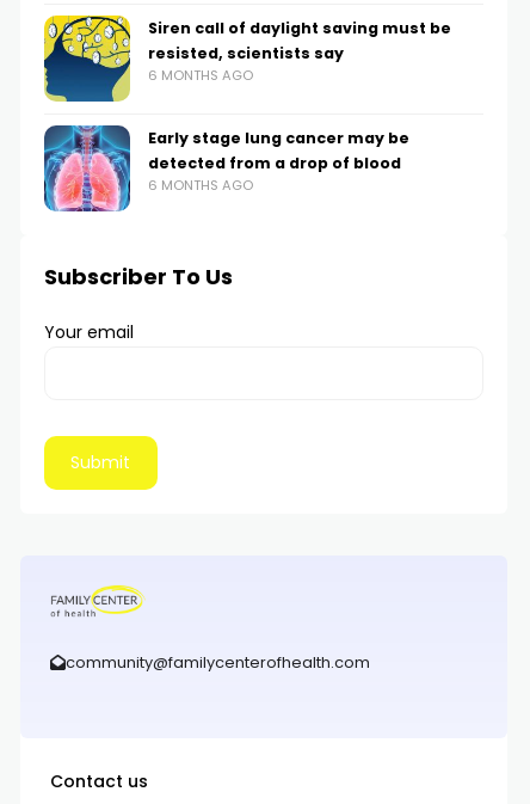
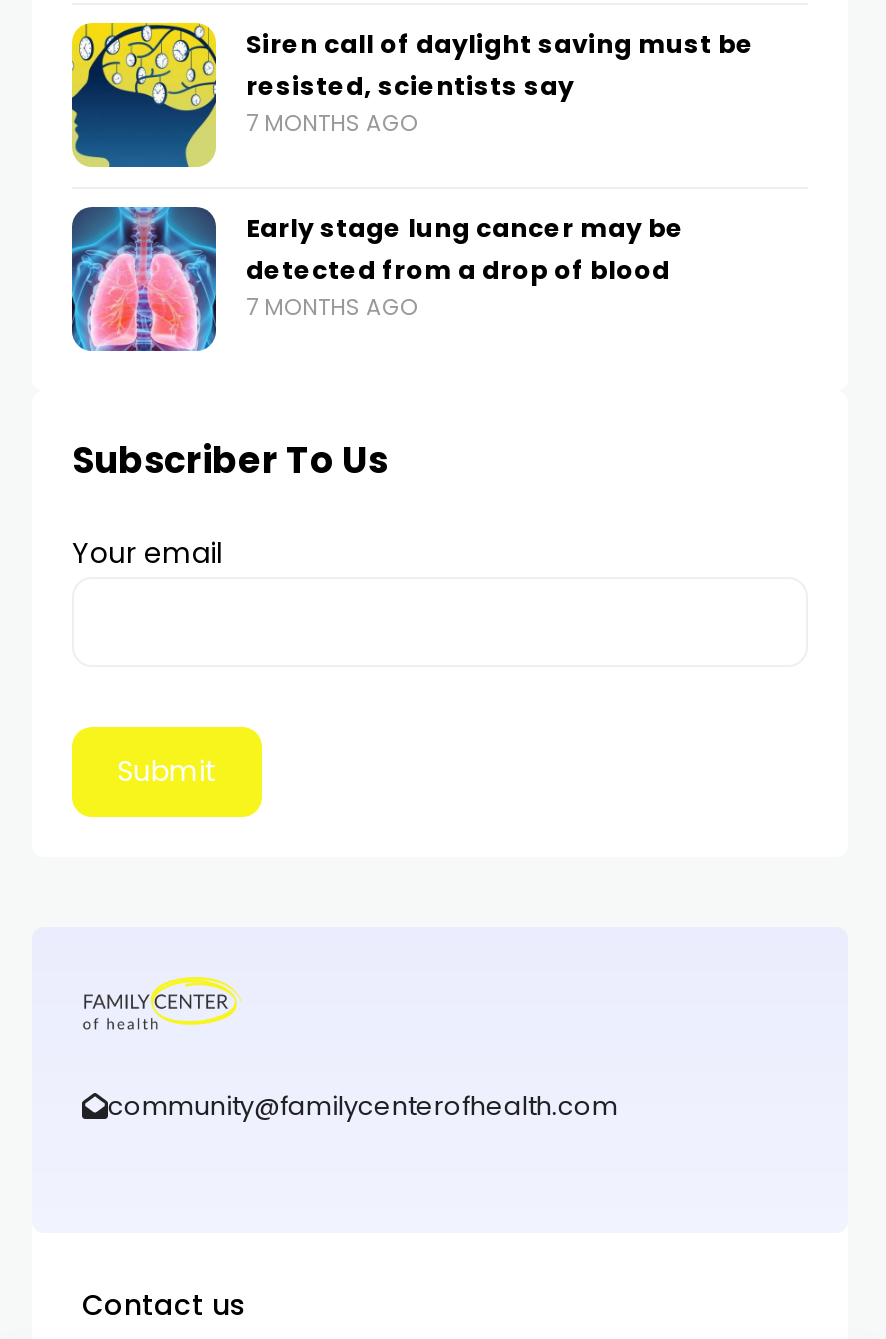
- 6 MONTHS AGO
+ 7 MONTHS AGO

- 6 MONTHS AGO
+ 7 MONTHS AGO
